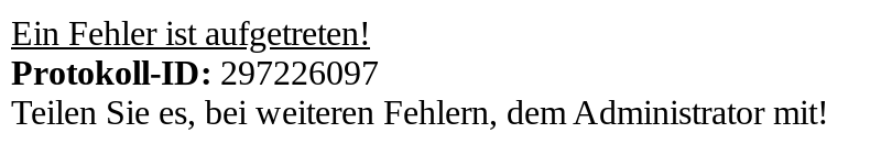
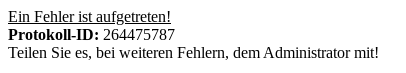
- Protokoll-ID: 297226097
+ Protokoll-ID: 264475787
